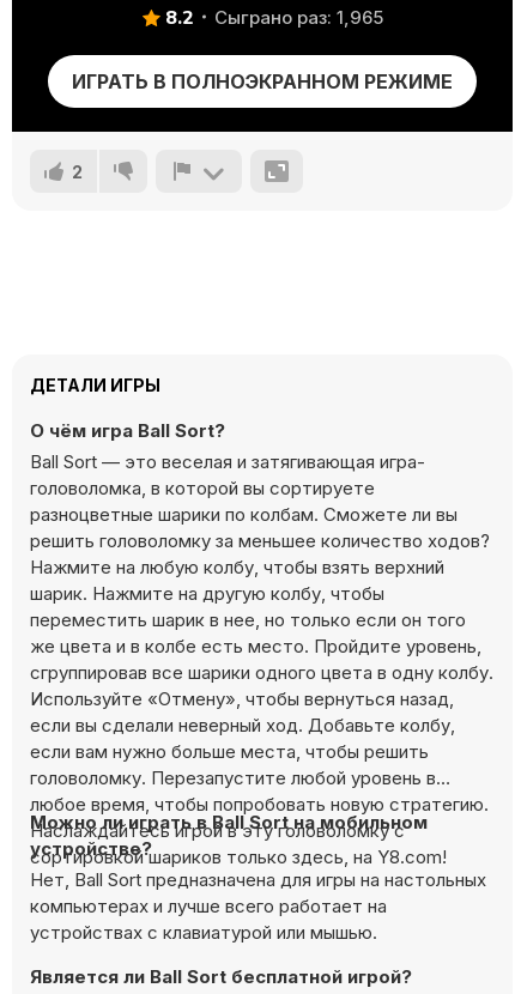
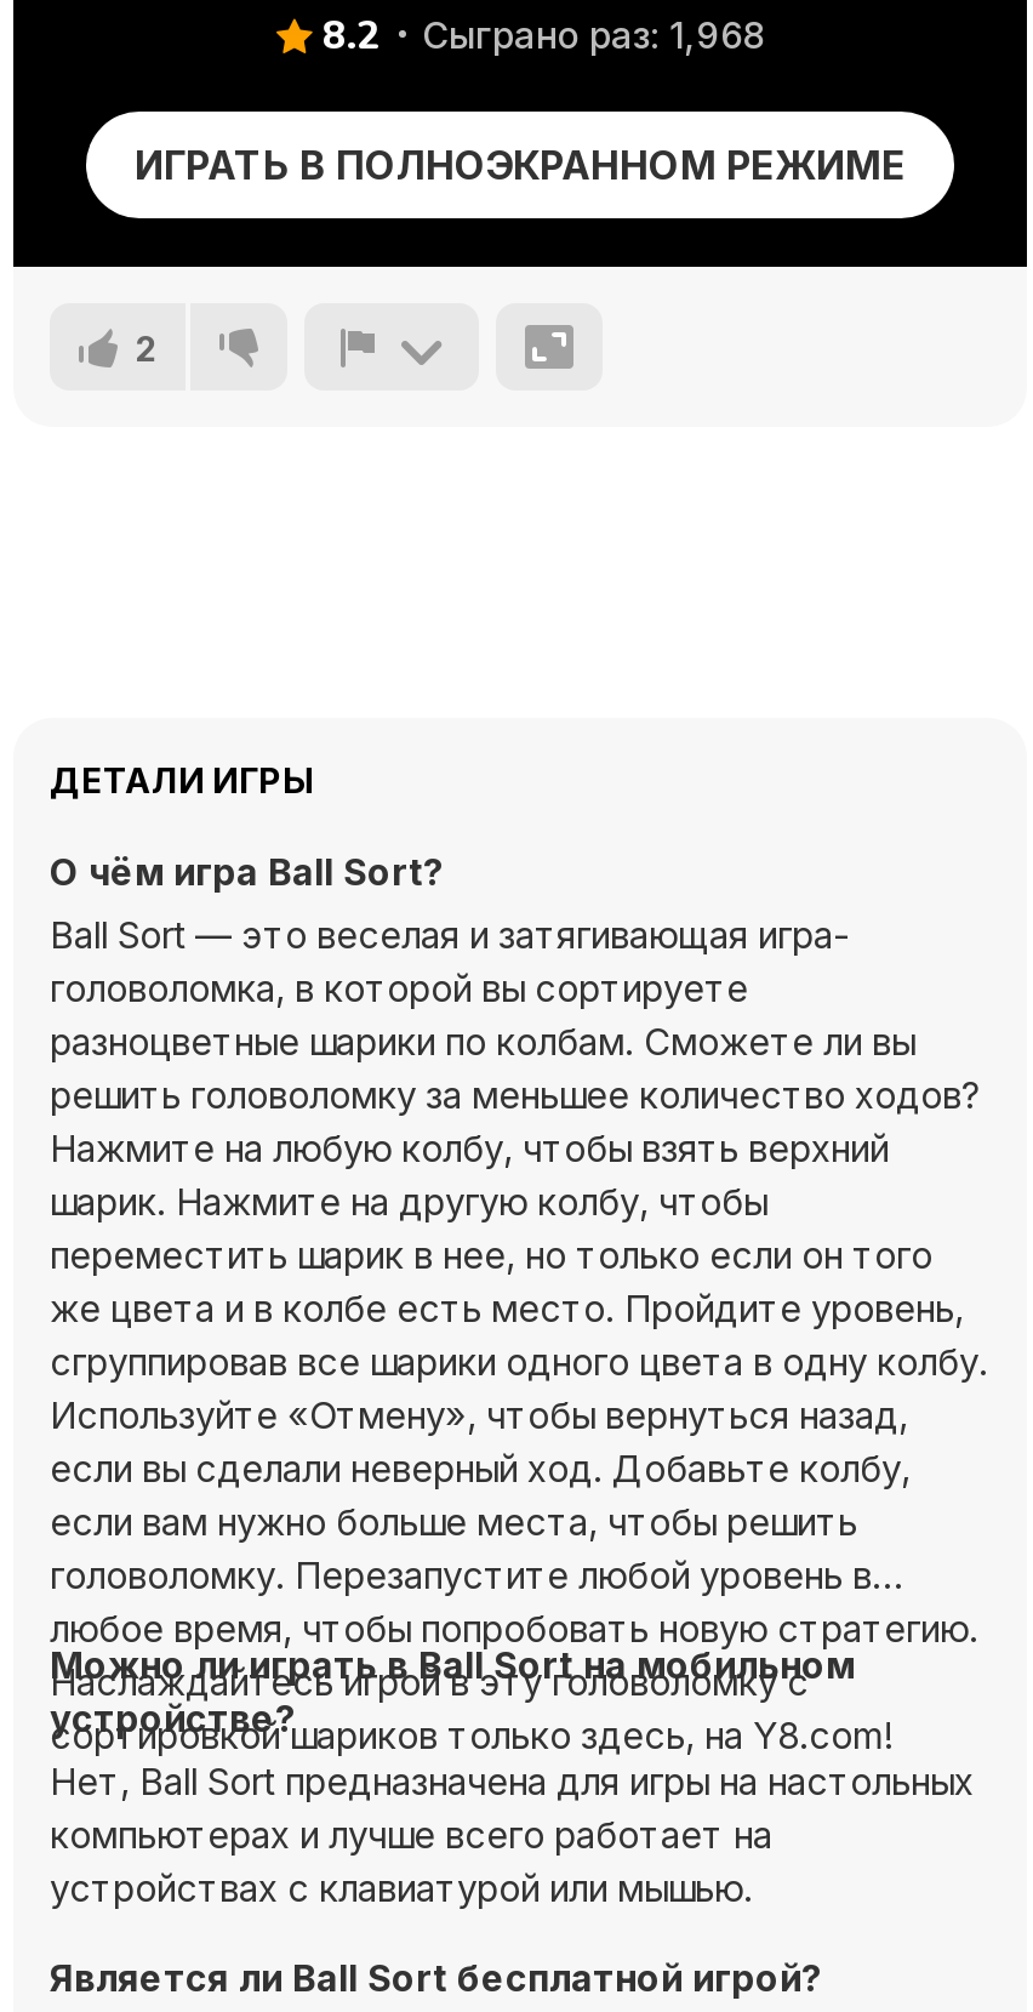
- 8.2 Сыграно раз: 1,965
+ 8.2 Сыграно раз: 1,968
